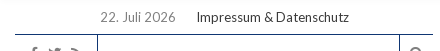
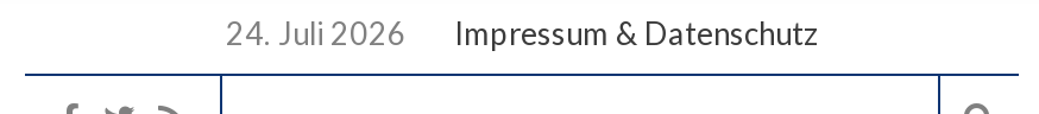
- 22. Juli 2026 Impressum & Datenschutz
+ 24. Juli 2026 Impressum & Datenschutz
